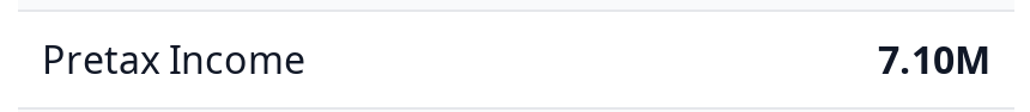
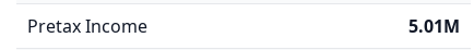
- 7.10M
+ 5.01M
